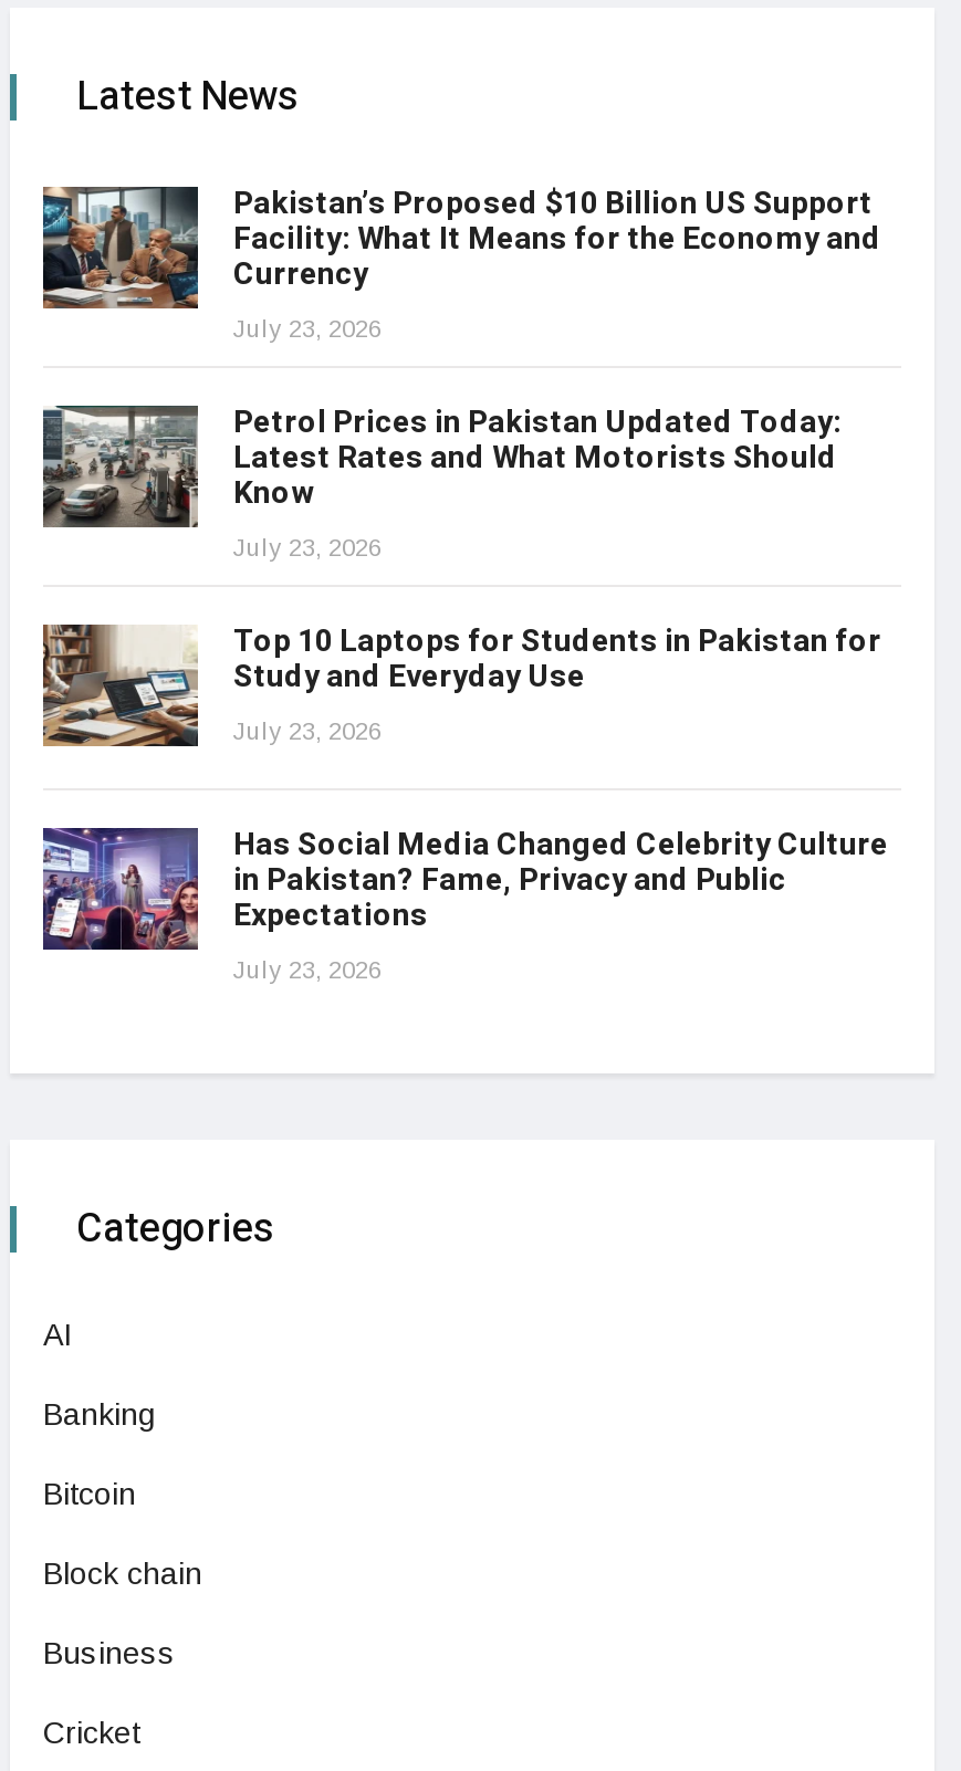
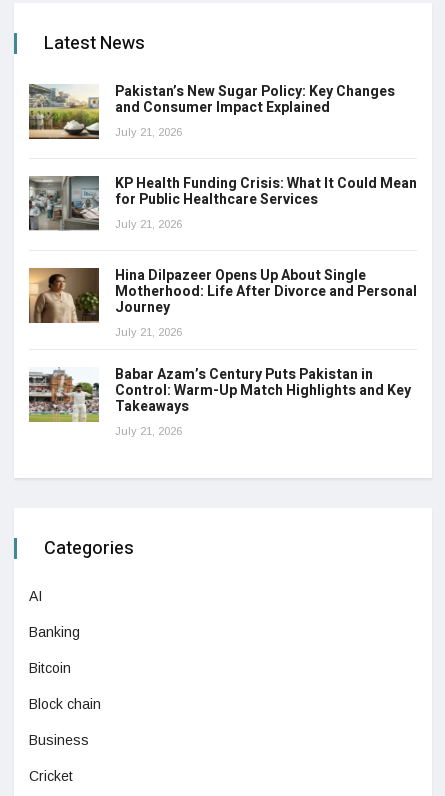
- [image]
- Pakistan’s Proposed $10 Billion US Support
- Facility: What It Means for the Economy and
- Currency
- July 23, 2026
+ [image]
+ Pakistan’s New Sugar Policy: Key Changes
+ and Consumer Impact Explained
+ July 21, 2026

- [image]
- Petrol Prices in Pakistan Updated Today:
- Latest Rates and What Motorists Should
- Know
- July 23, 2026
+ [image]
+ KP Health Funding Crisis: What It Could Mean
+ for Public Healthcare Services
+ July 21, 2026

- [image]
- Top 10 Laptops for Students in Pakistan for
- Study and Everyday Use
- July 23, 2026
+ [image]
+ Hina Dilpazeer Opens Up About Single
+ Motherhood: Life After Divorce and Personal
+ Journey
+ July 21, 2026

- [image]
- Has Social Media Changed Celebrity Culture
- in Pakistan? Fame, Privacy and Public
- Expectations
- July 23, 2026
+ [image]
+ Babar Azam’s Century Puts Pakistan in
+ Control: Warm-Up Match Highlights and Key
+ Takeaways
+ July 21, 2026
